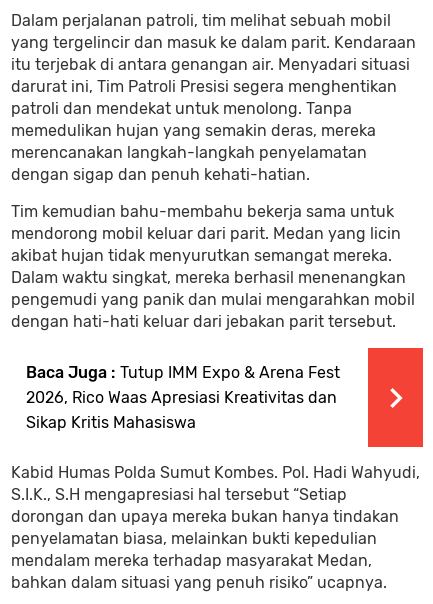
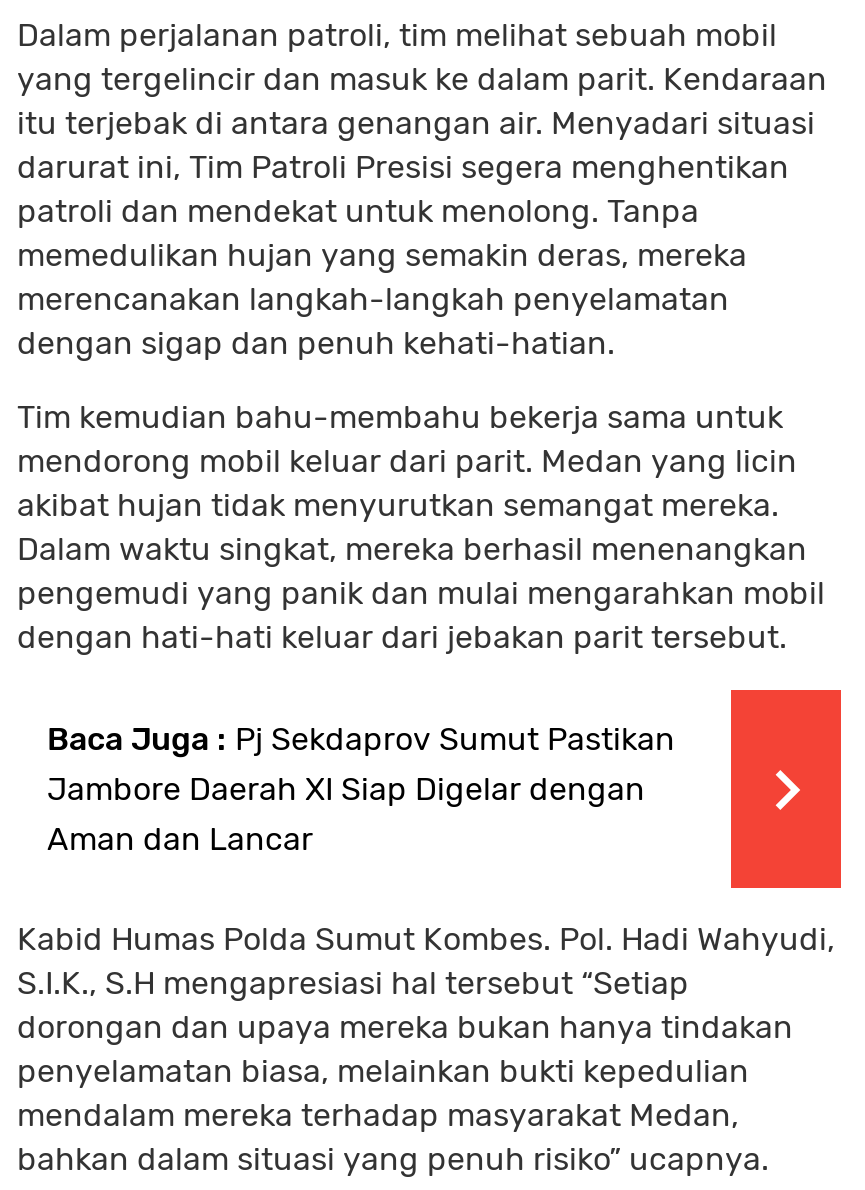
- Baca Juga : Tutup IMM Expo & Arena Fest
- 2026, Rico Waas Apresiasi Kreativitas dan
- Sikap Kritis Mahasiswa
+ Baca Juga : Pj Sekdaprov Sumut Pastikan
+ Jambore Daerah XI Siap Digelar dengan
+ Aman dan Lancar
